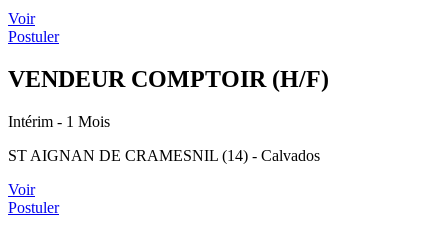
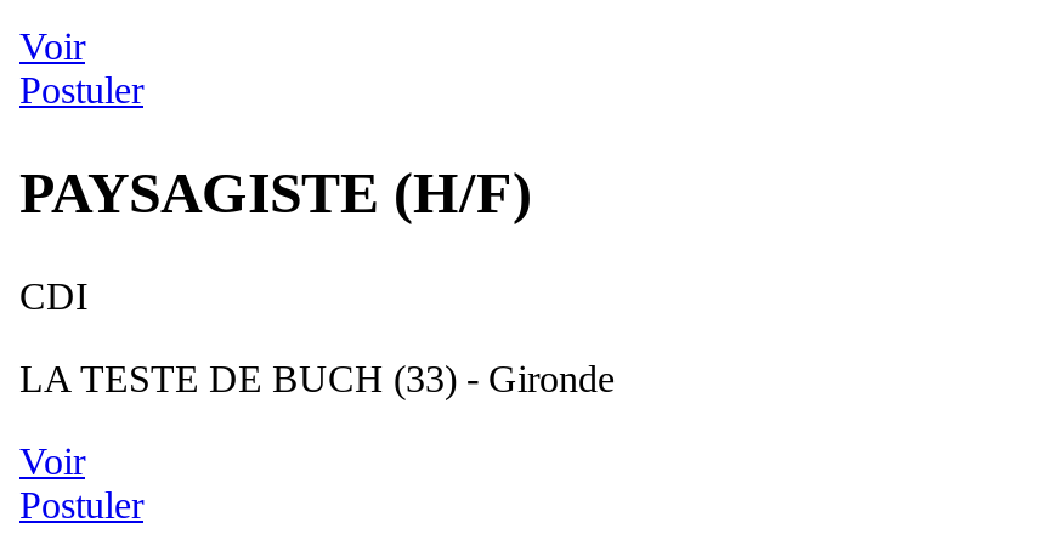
- VENDEUR COMPTOIR (H/F)
+ PAYSAGISTE (H/F)

- Intérim - 1 Mois
+ CDI

- ST AIGNAN DE CRAMESNIL (14) - Calvados
+ LA TESTE DE BUCH (33) - Gironde
